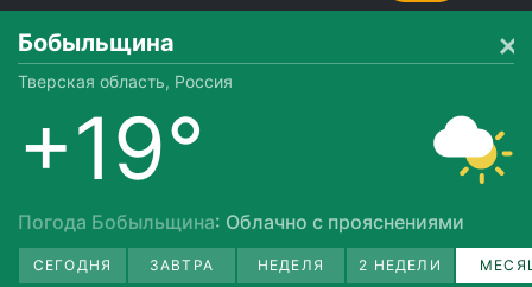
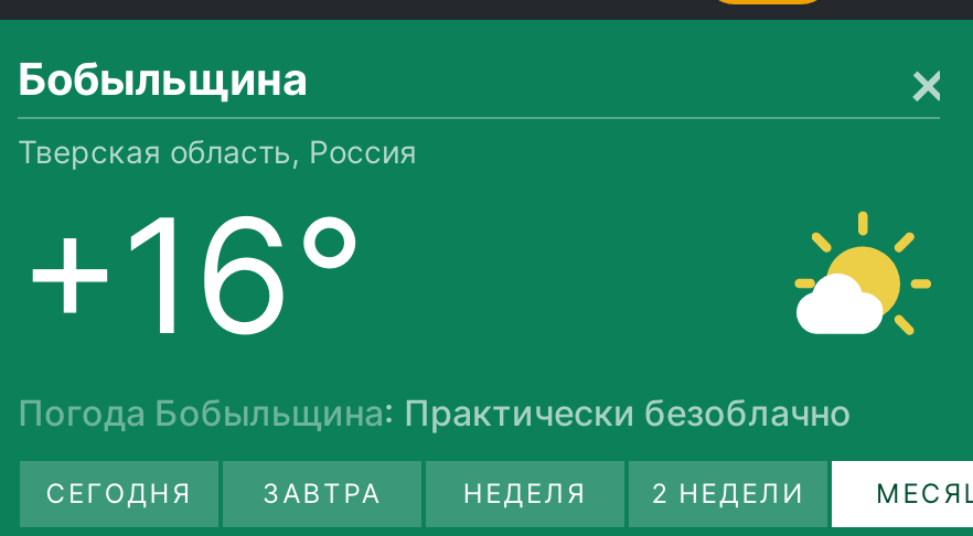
- [image]
- +19°
- Погода Бобыльщина: Облачно с прояснениями
+ [image]
+ +16°
+ Погода Бобыльщина: Практически безоблачно
